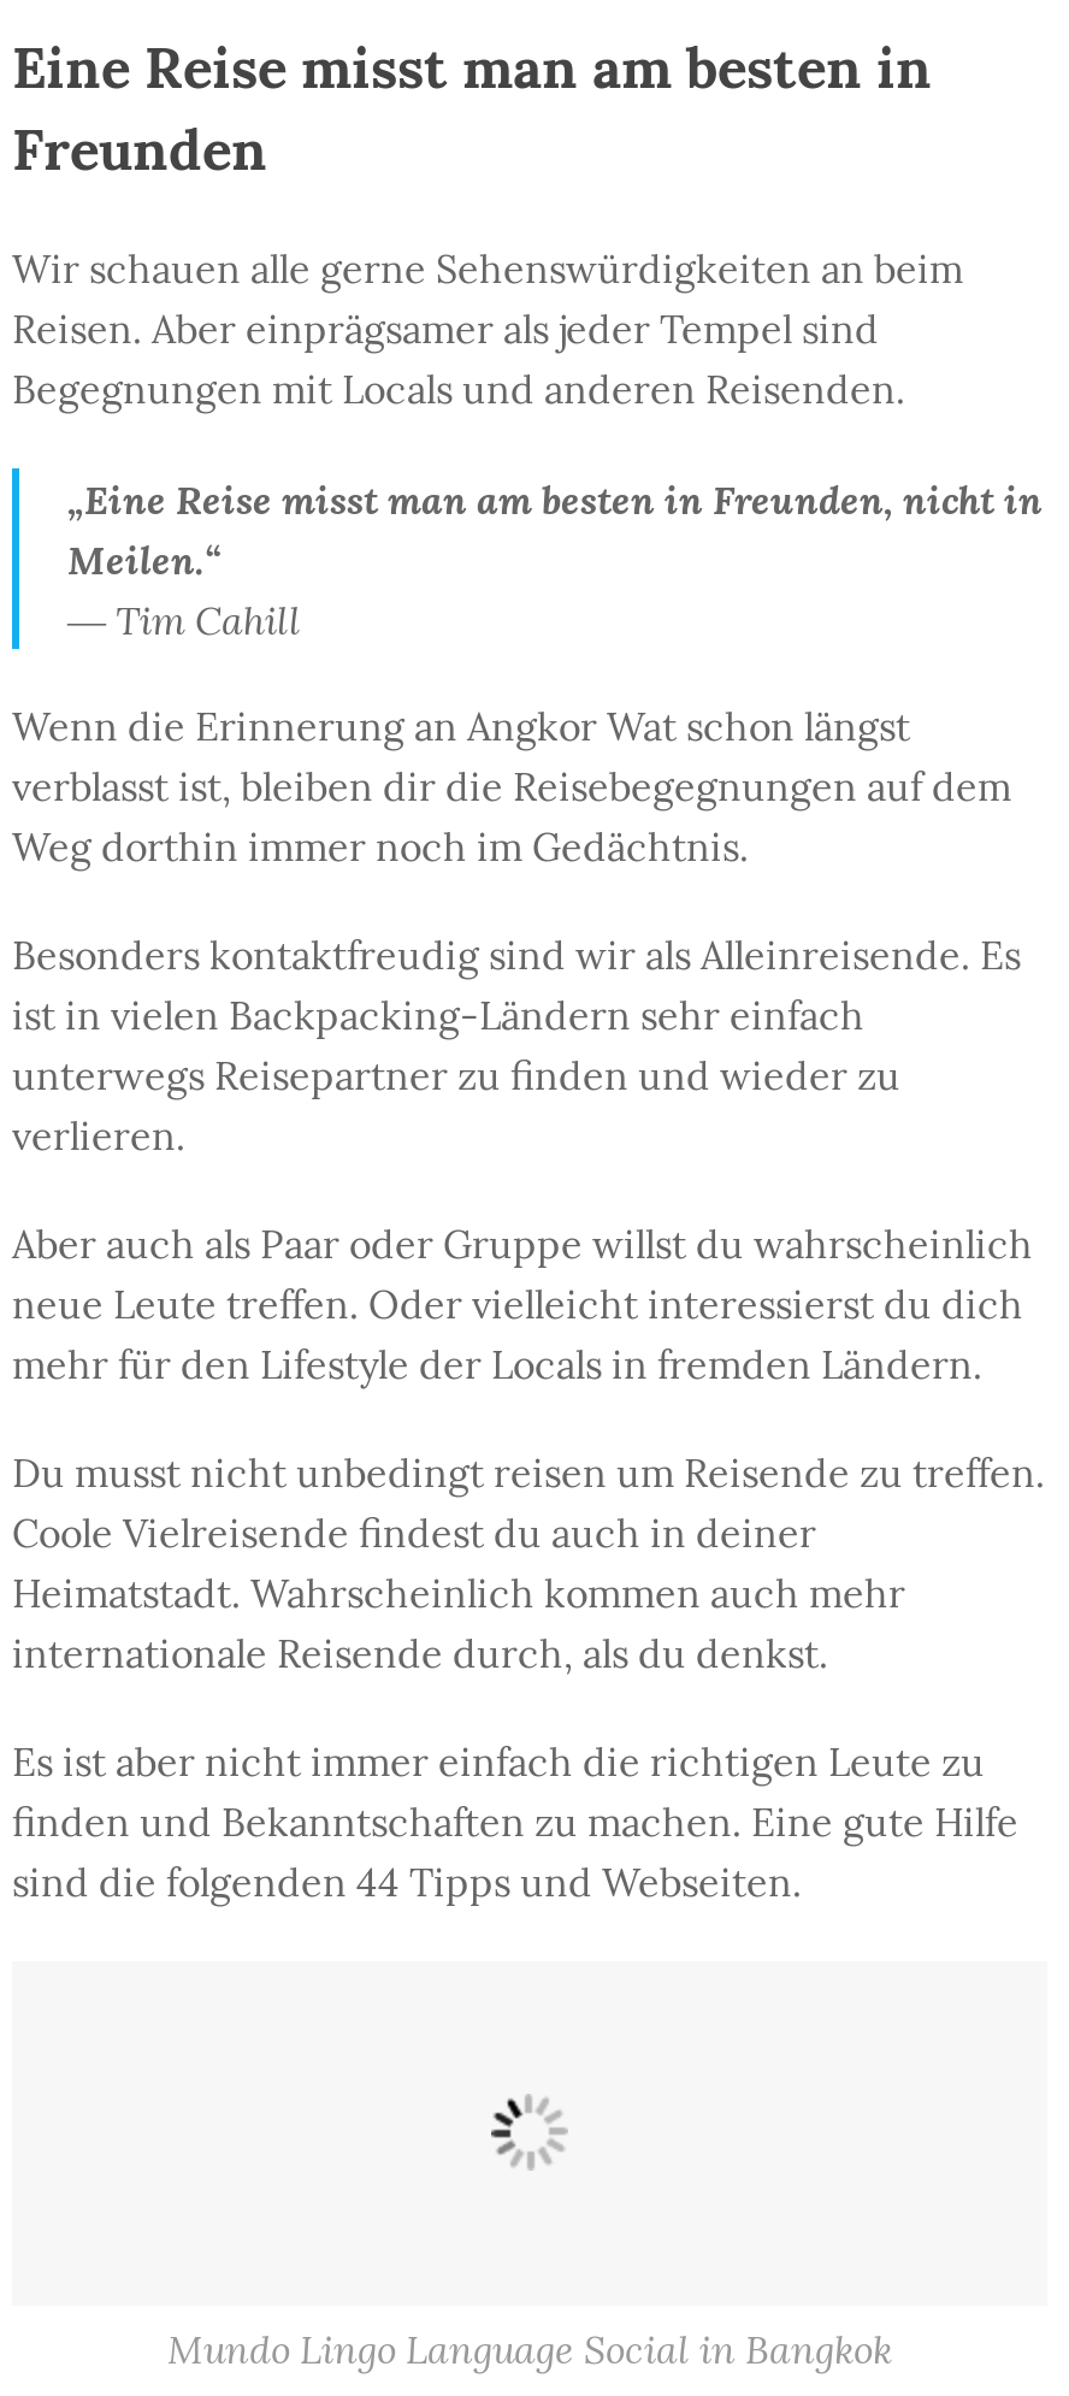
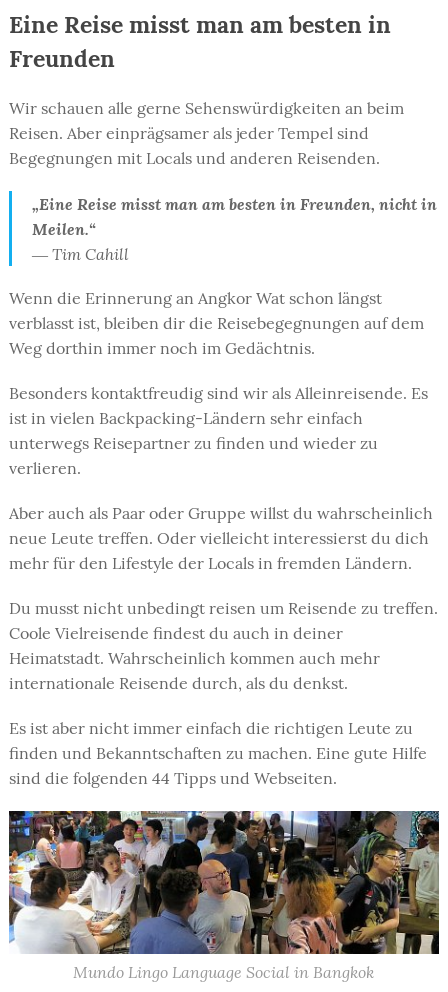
+ [image]
